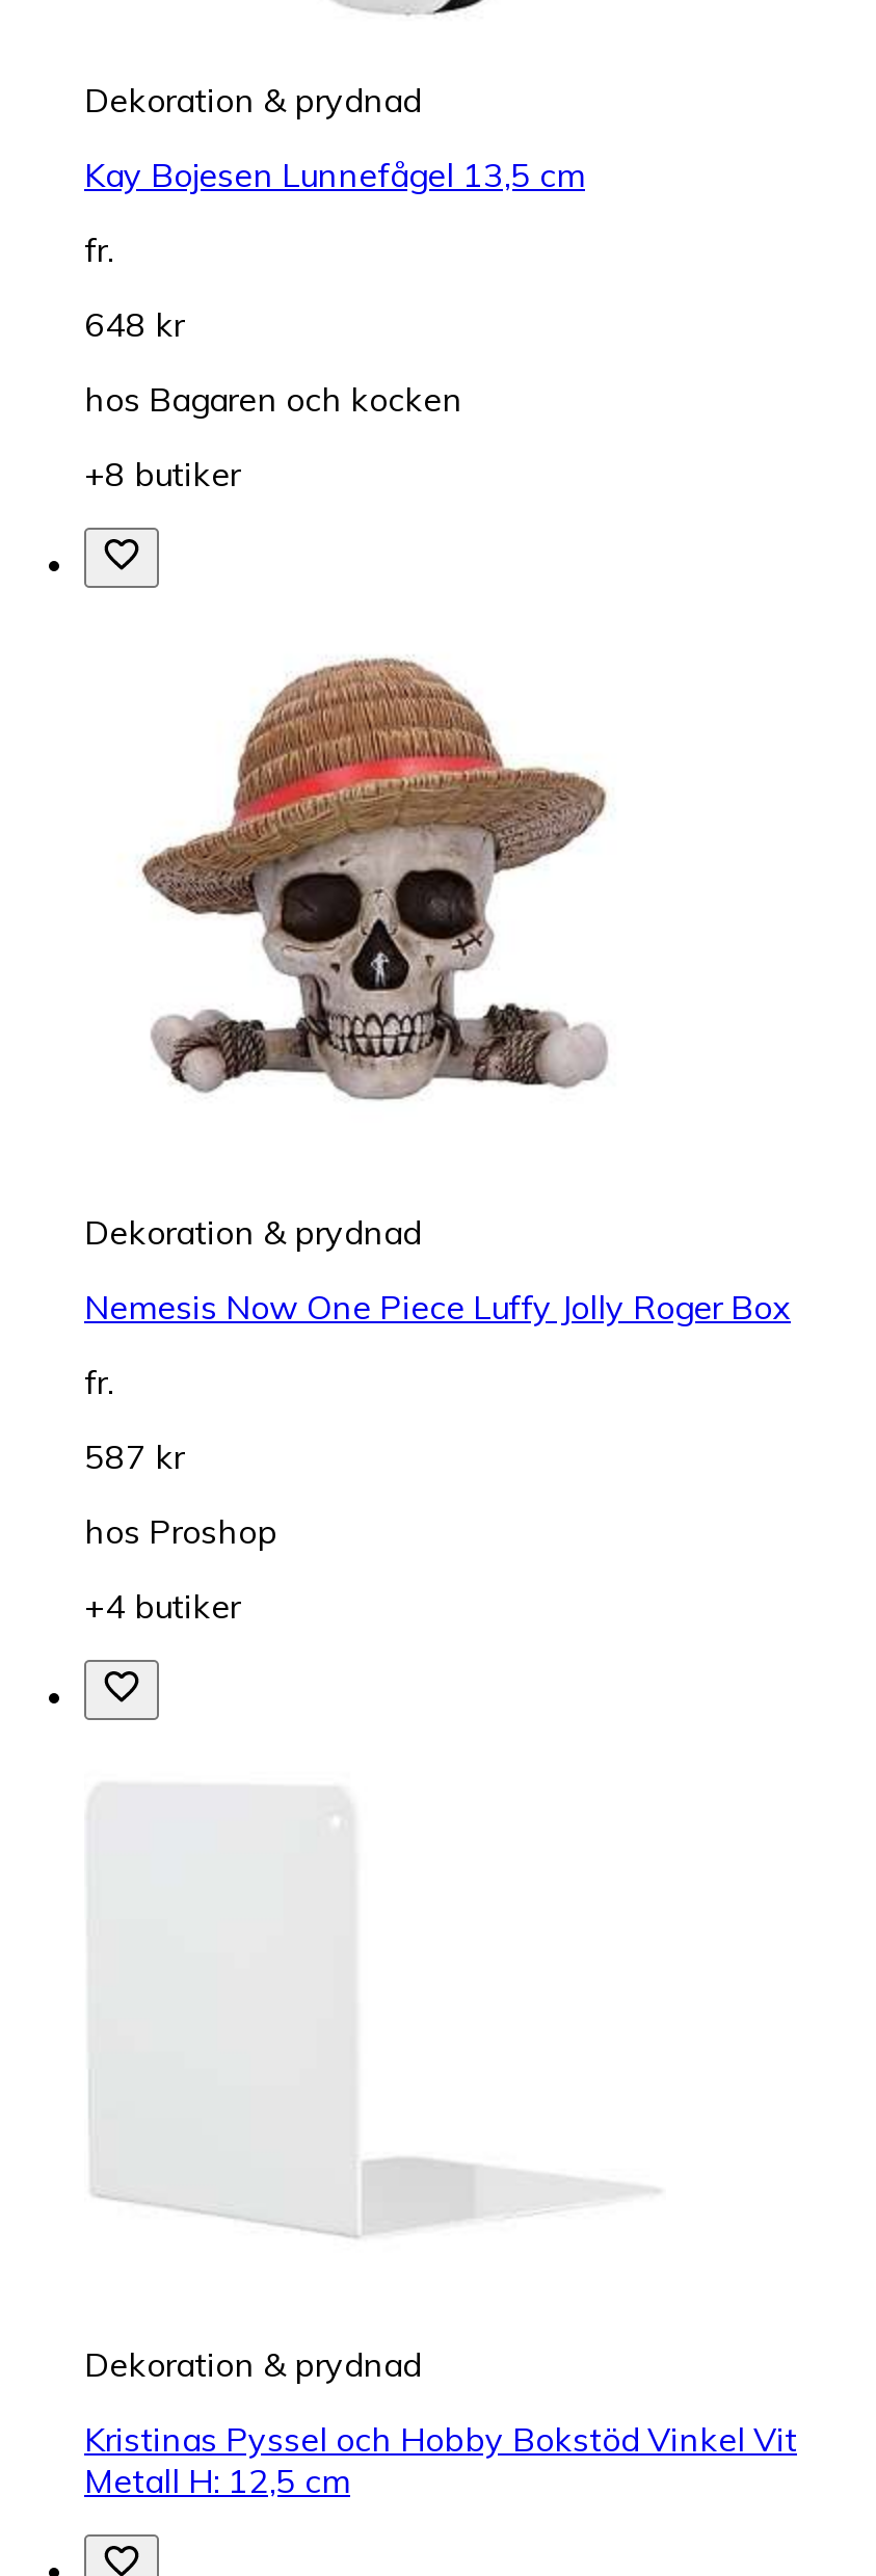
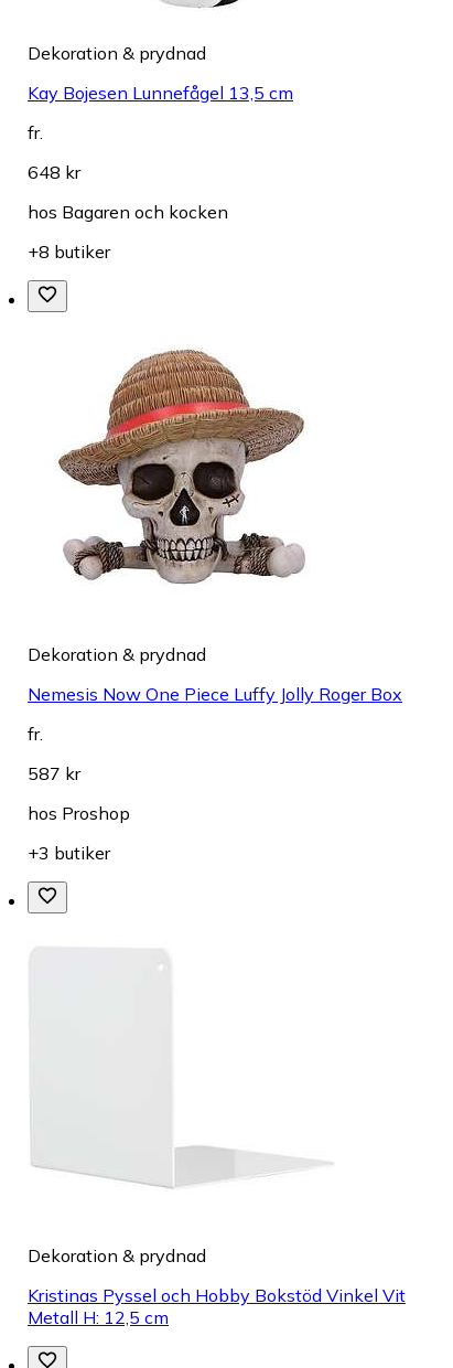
- +4 butiker
+ +3 butiker
